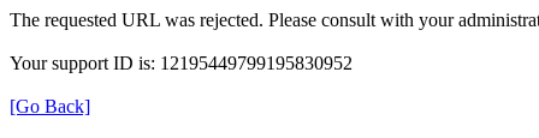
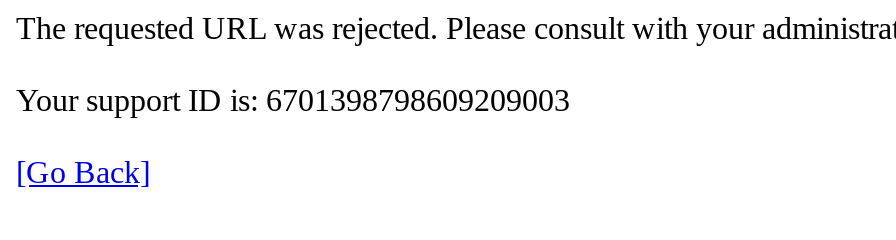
- Your support ID is: 12195449799195830952
+ Your support ID is: 6701398798609209003
